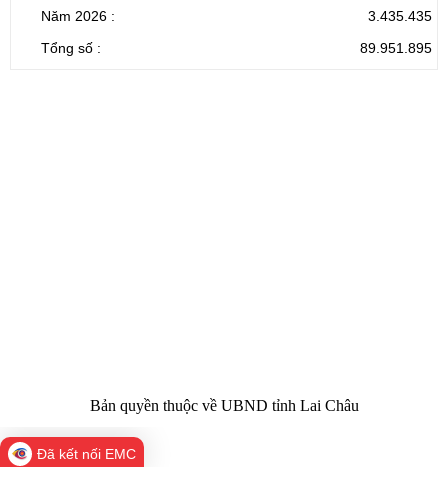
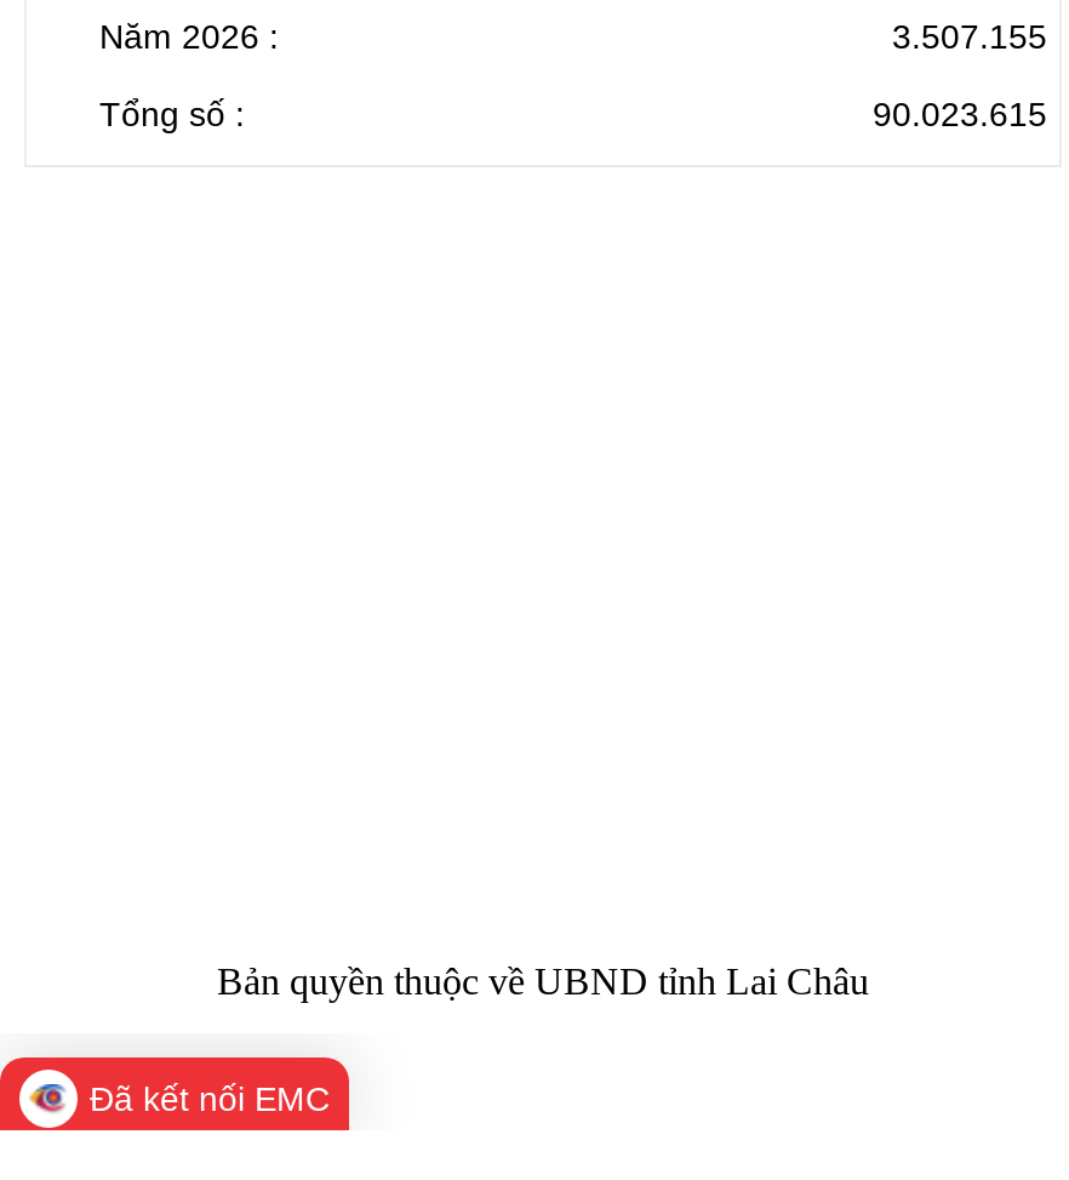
- 3.435.435
+ 3.507.155

- 89.951.895
+ 90.023.615
